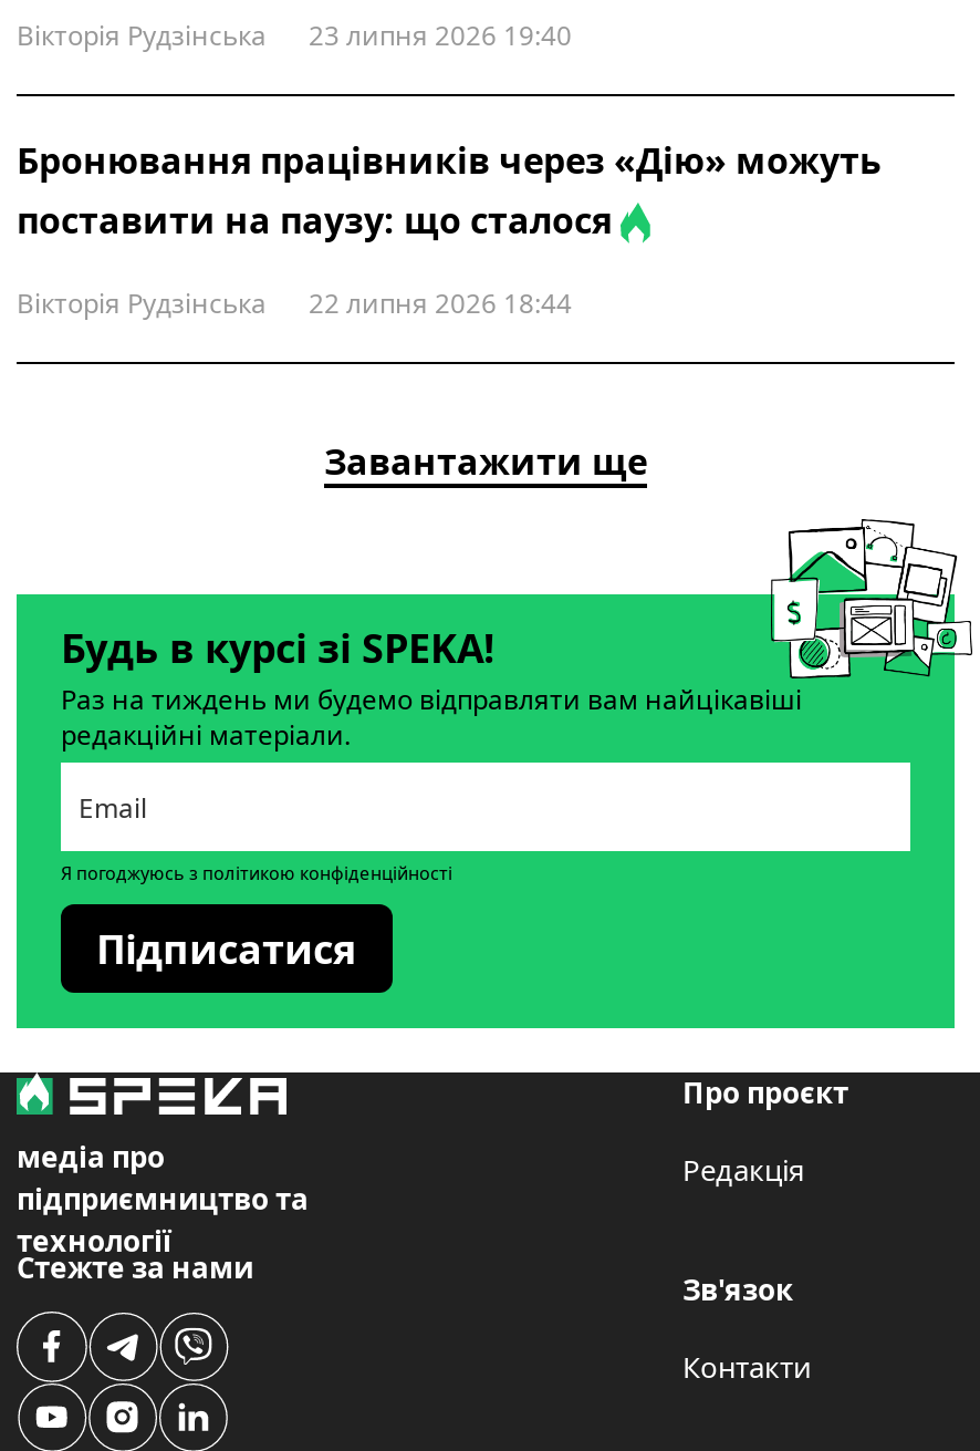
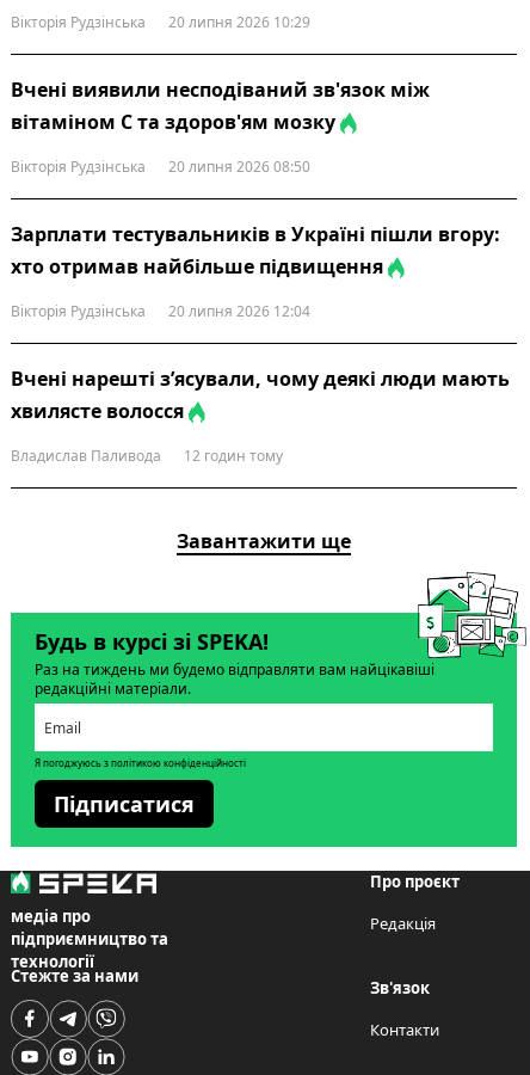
- Вікторія Рудзінська 23 липня 2026 19:40
+ Вікторія Рудзінська 20 липня 2026 10:29

- Бронювання працівників через «Дію» можуть
- поставити на паузу: що сталося
+ Вчені виявили несподіваний зв'язок між
+ вітаміном С та здоров'ям мозку

- 22 липня 2026 18:44
+ 20 липня 2026 08:50
+ Зарплати тестувальників в Україні пішли вгору:
+ хто отримав найбільше підвищення
+ Вікторія Рудзінська
+ 20 липня 2026 12:04
+ Вчені нарешті з’ясували, чому деякі люди мають
+ хвилясте волосся
+ Владислав Паливода
+ 12 годин тому
